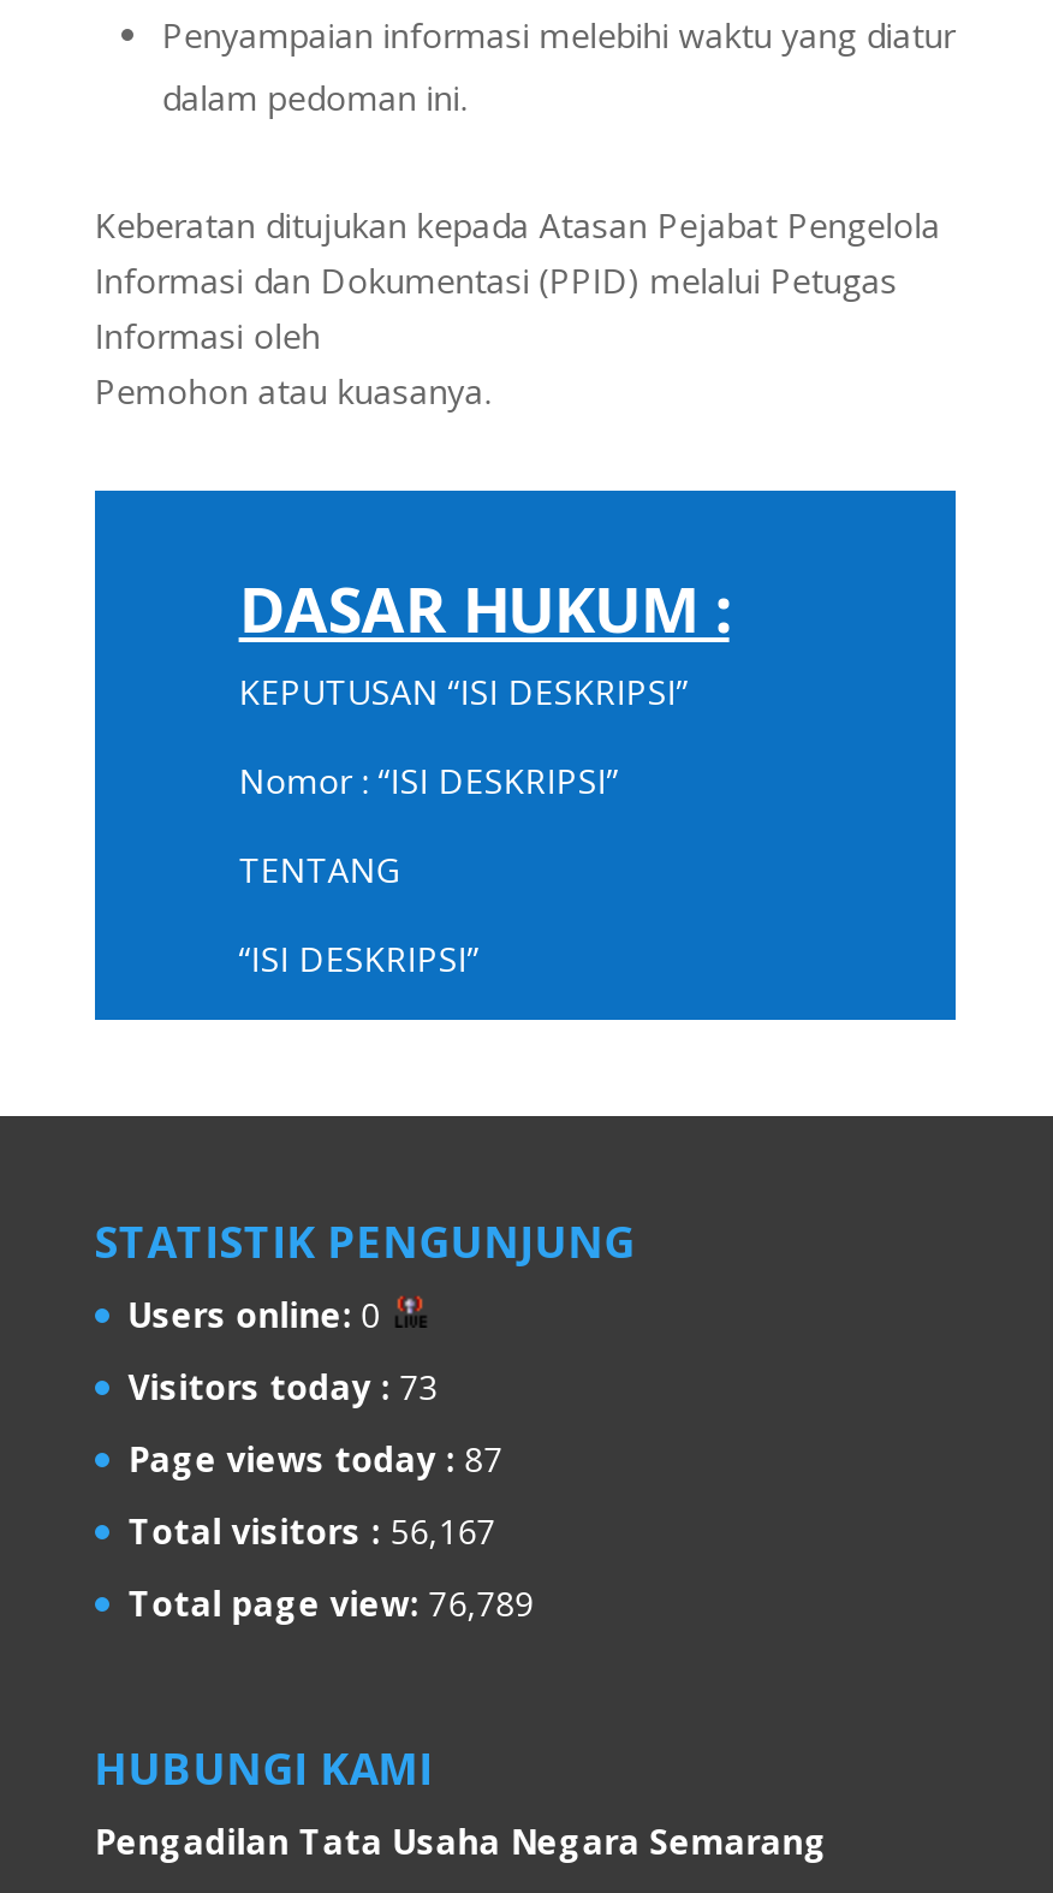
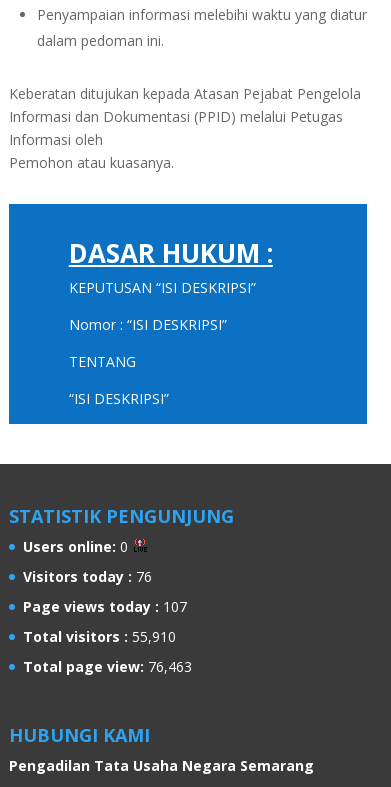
- Visitors today : 73
+ Visitors today : 76

- Page views today : 87
+ Page views today : 107

- Total visitors : 56,167
+ Total visitors : 55,910

- Total page view: 76,789
+ Total page view: 76,463
